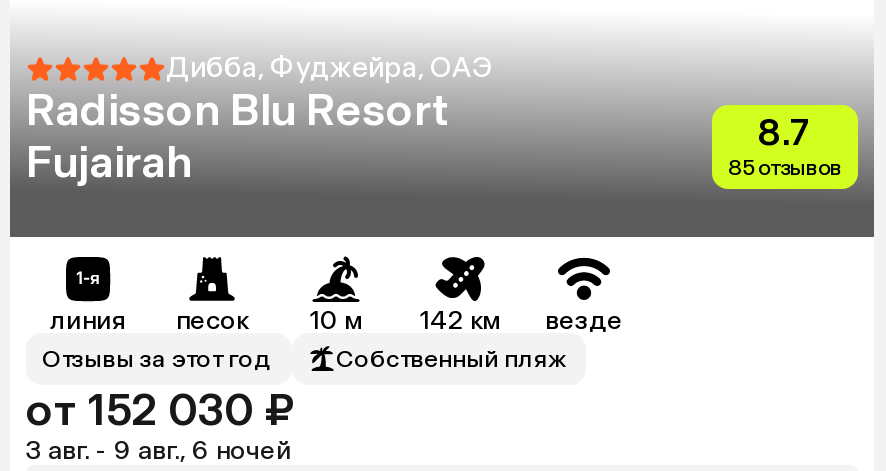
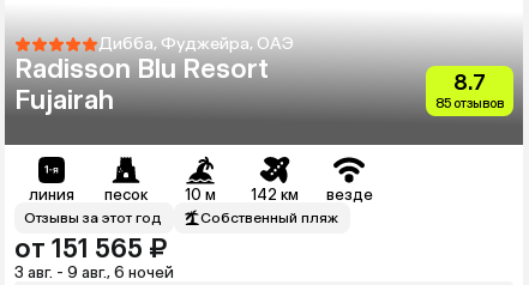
- от 152 030 ₽
+ от 151 565 ₽
